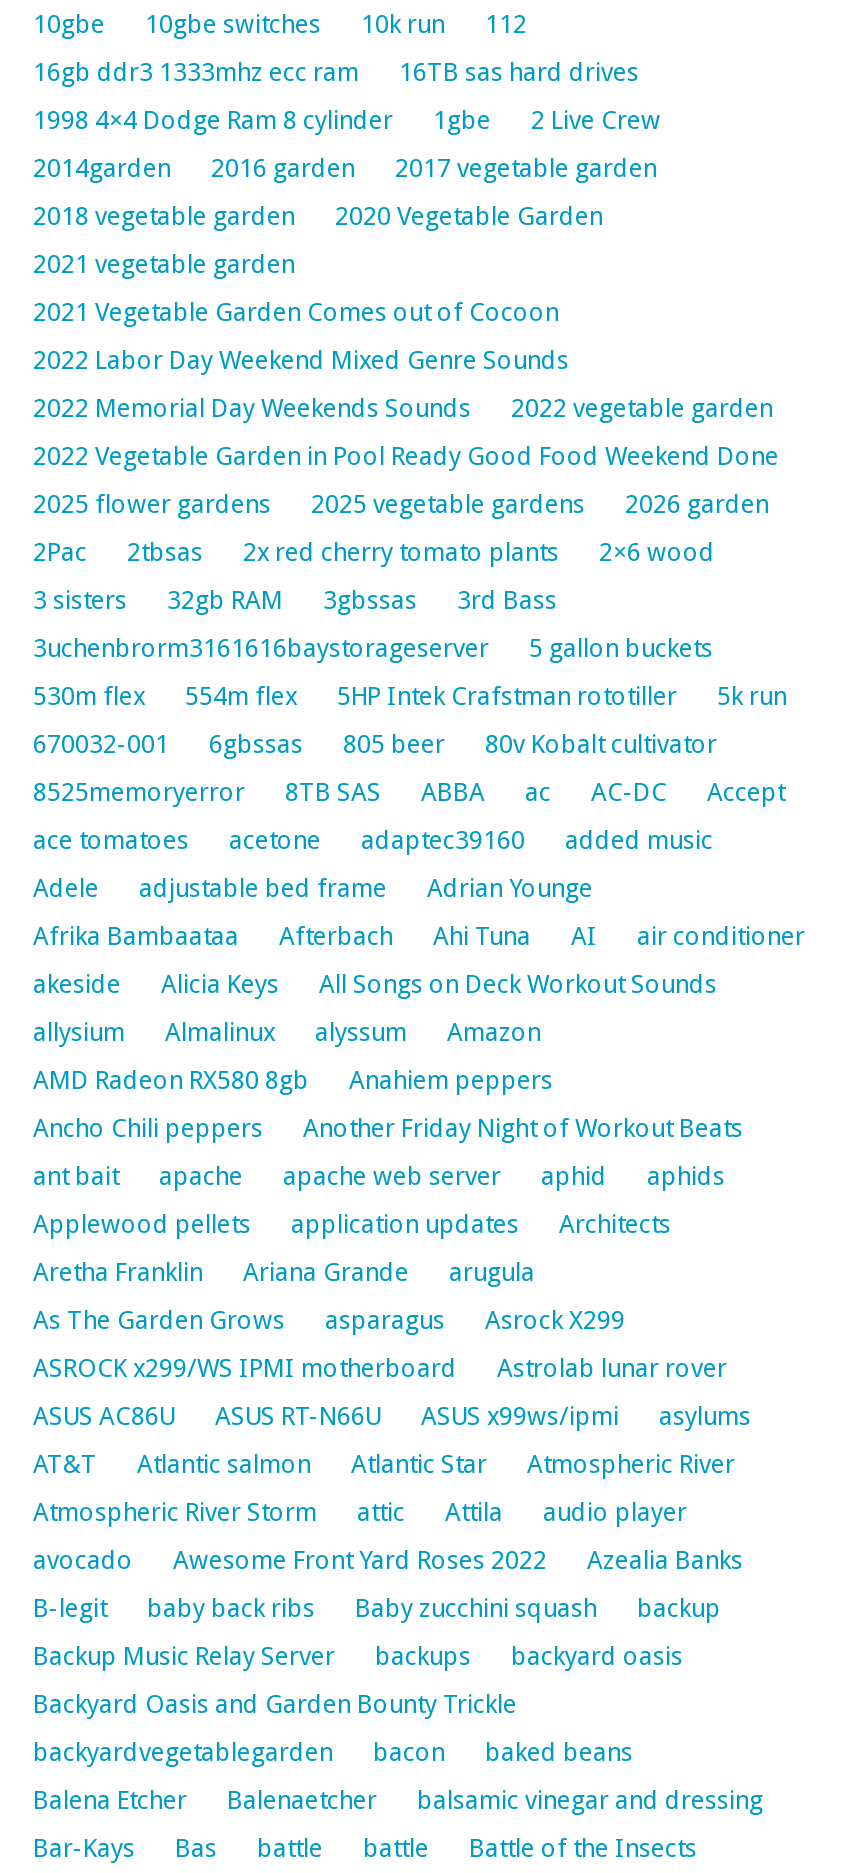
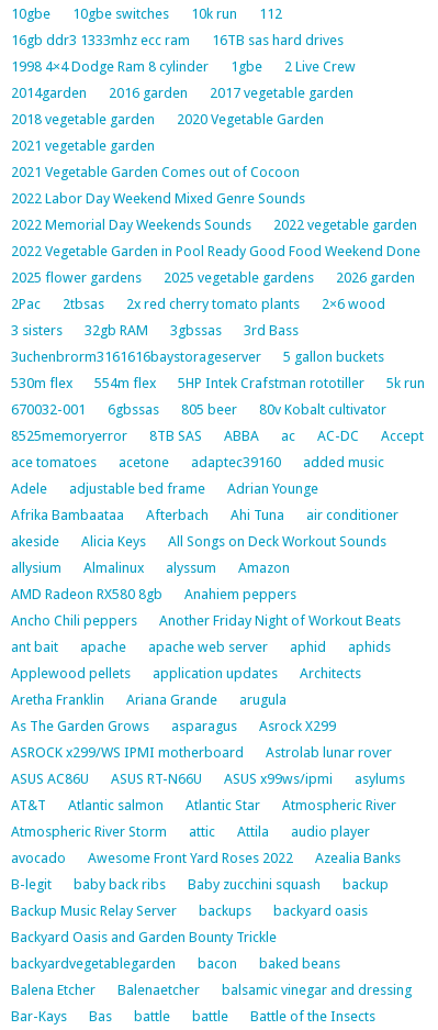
- AI
